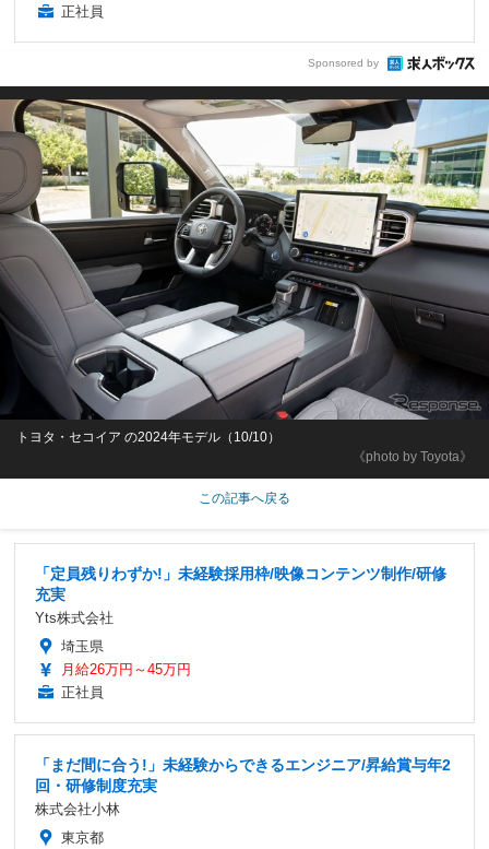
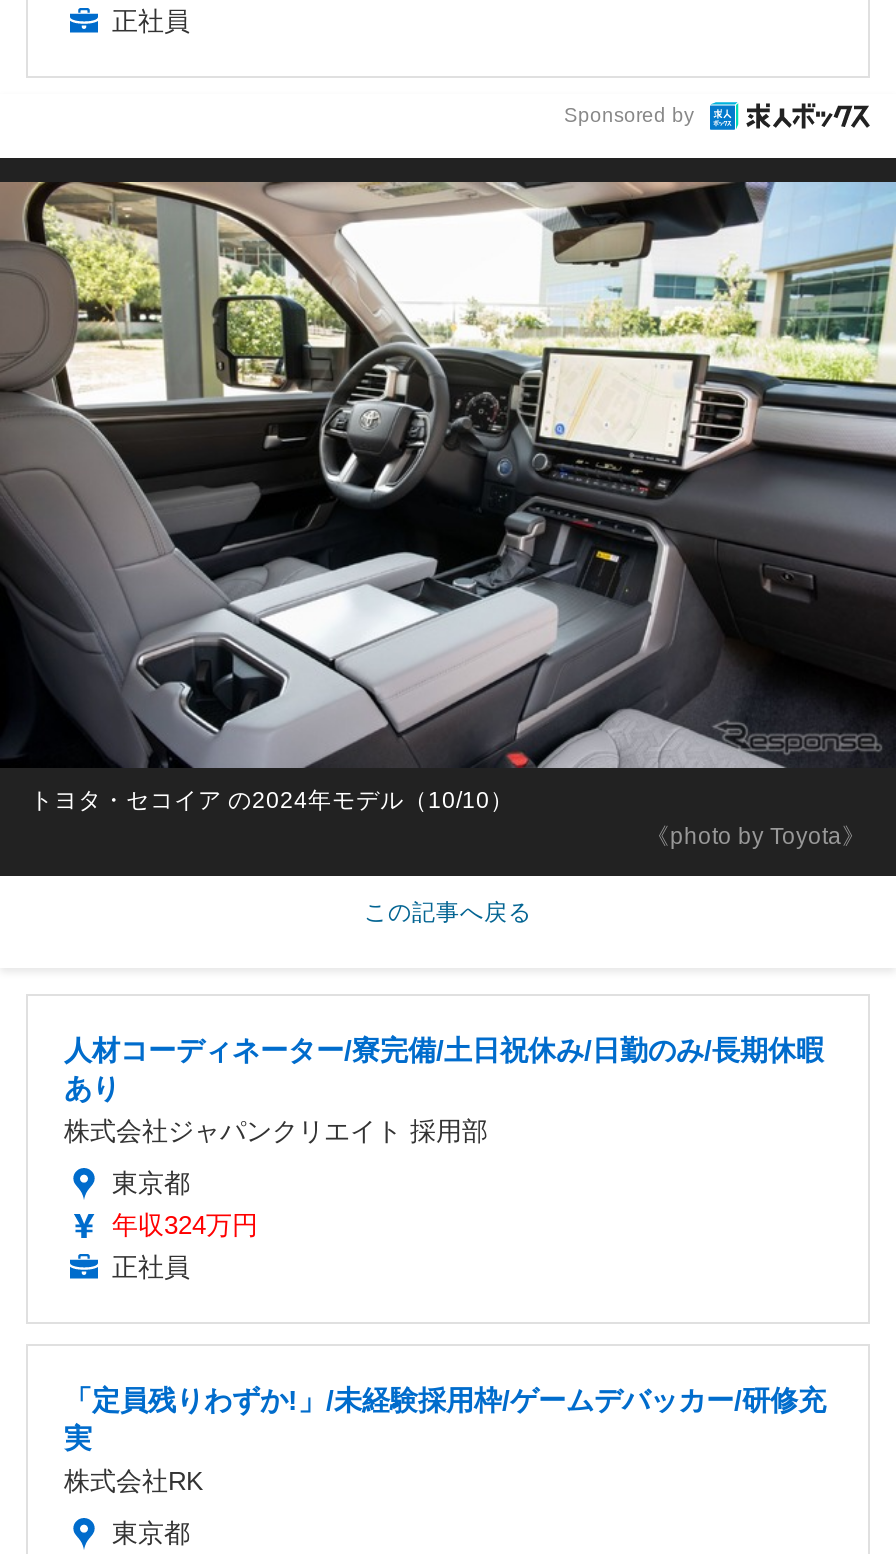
- 「定員残りわずか!」未経験採用枠/映像コンテンツ制作/研修
- 充実
- Yts株式会社
+ 人材コーディネーター/寮完備/土日祝休み/日勤のみ/長期休暇
+ あり
+ 株式会社ジャパンクリエイト 採用部

- 埼玉県
- 月給26万円～45万円
+ 東京都
+ 年収324万円

- 「まだ間に合う!」未経験からできるエンジニア/昇給賞与年2
- 回・研修制度充実
- 株式会社小林
+ 「定員残りわずか!」/未経験採用枠/ゲームデバッカー/研修充
+ 実
+ 株式会社RK
